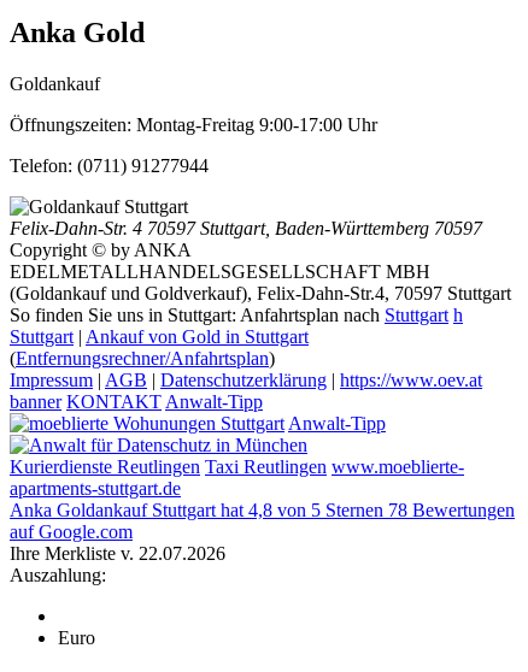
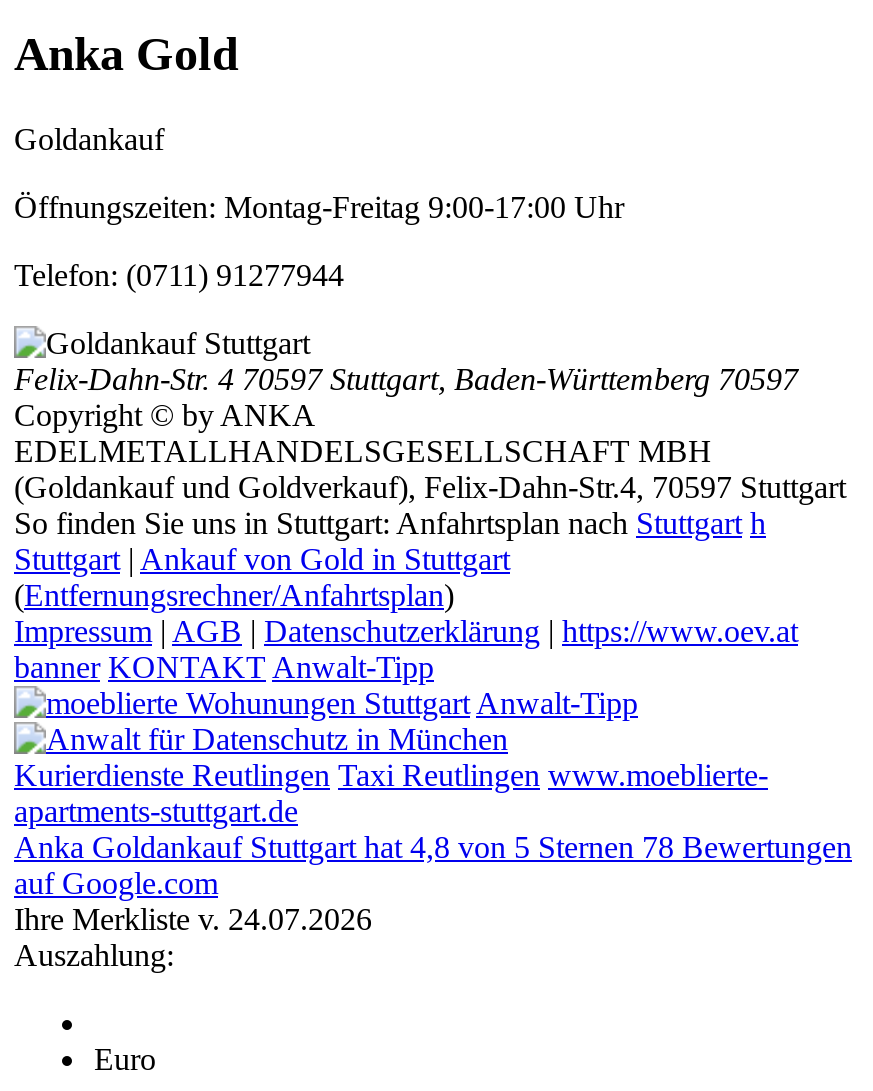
- Ihre Merkliste v. 22.07.2026
+ Ihre Merkliste v. 24.07.2026
